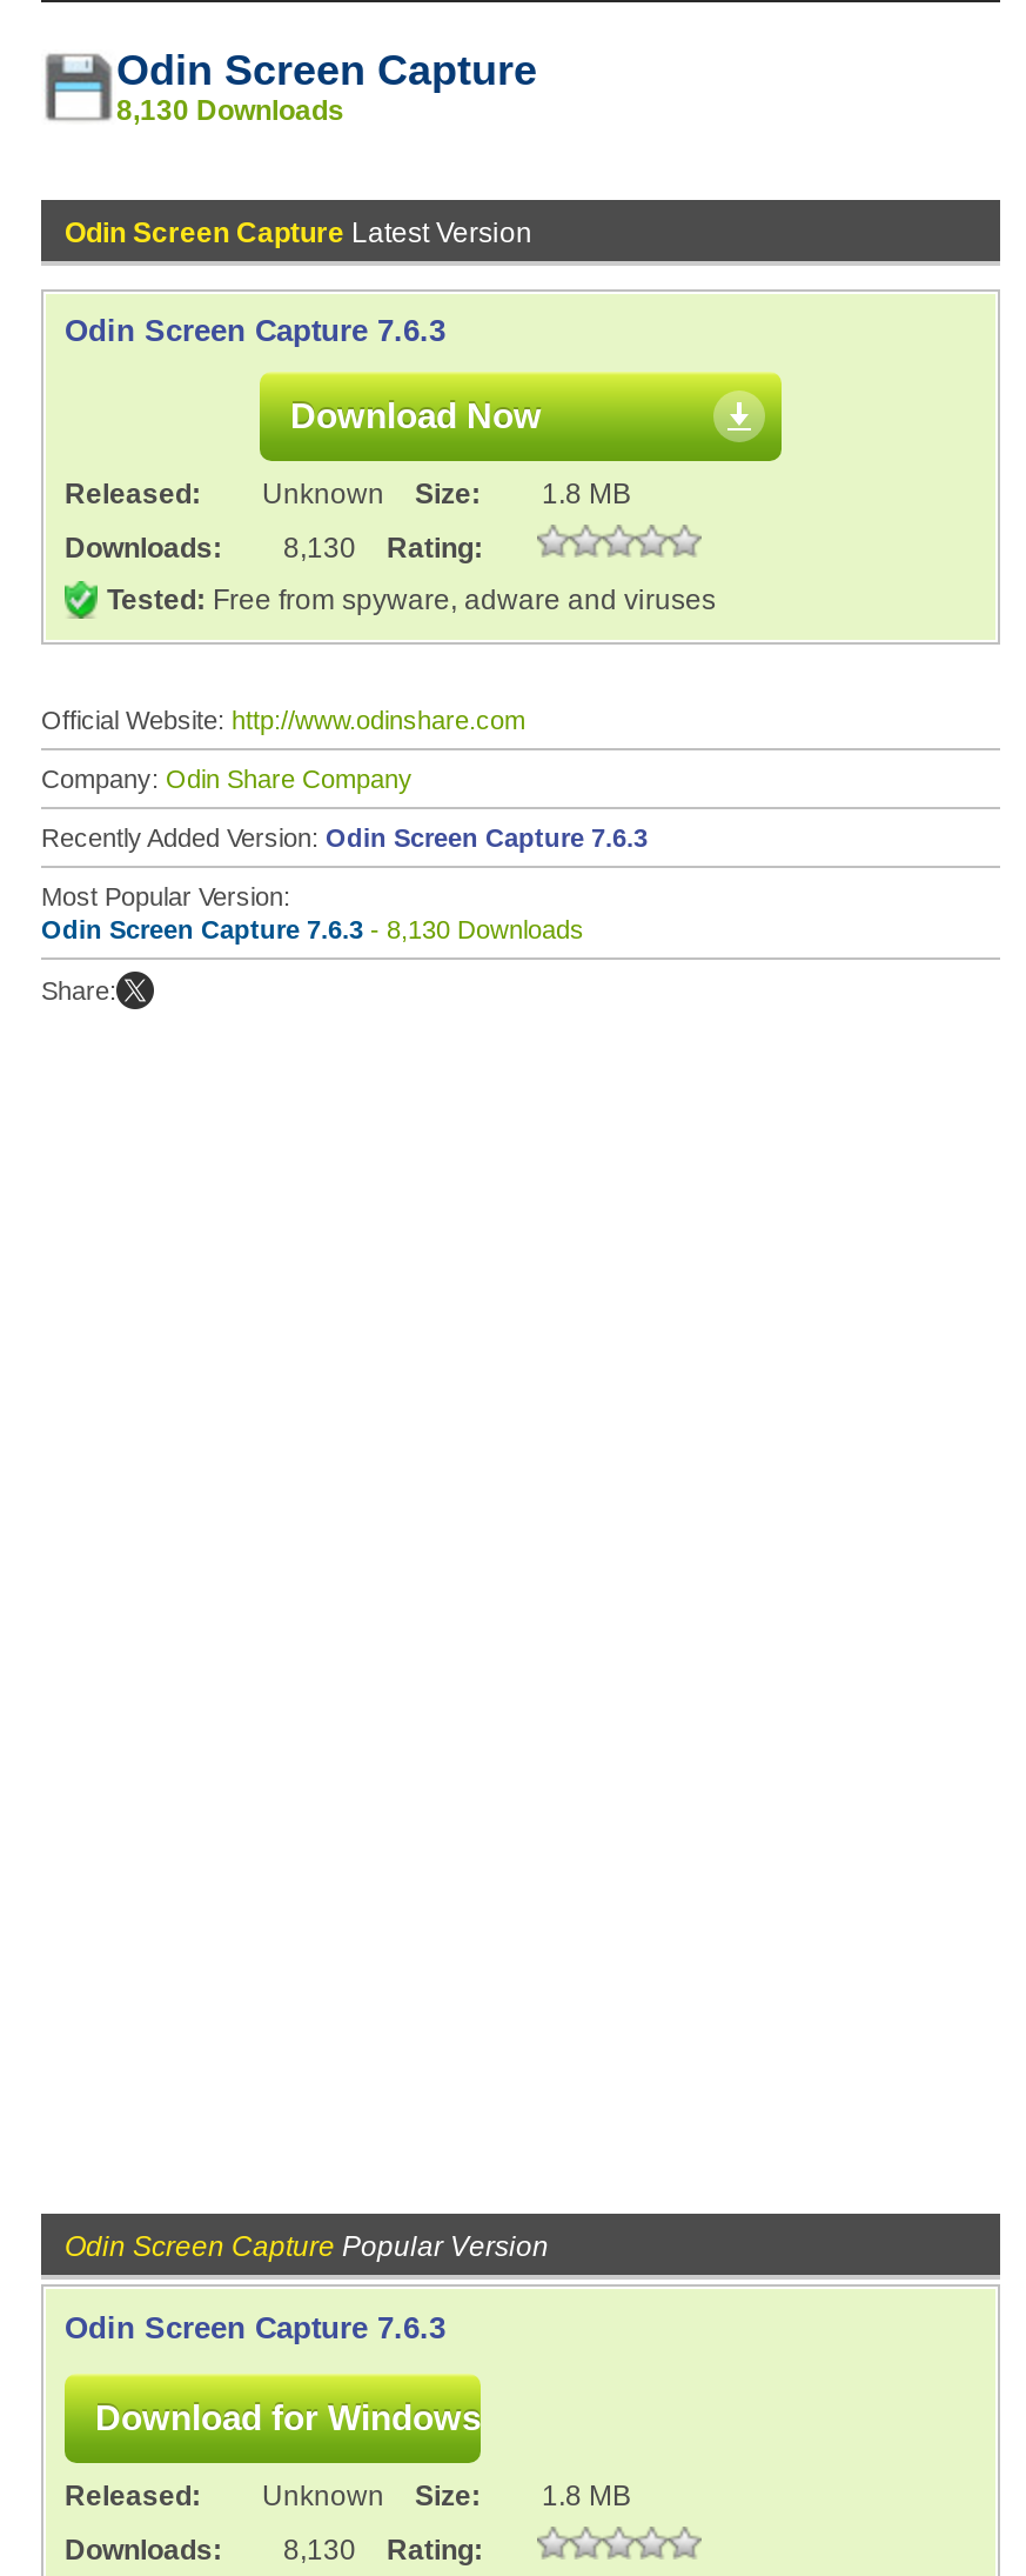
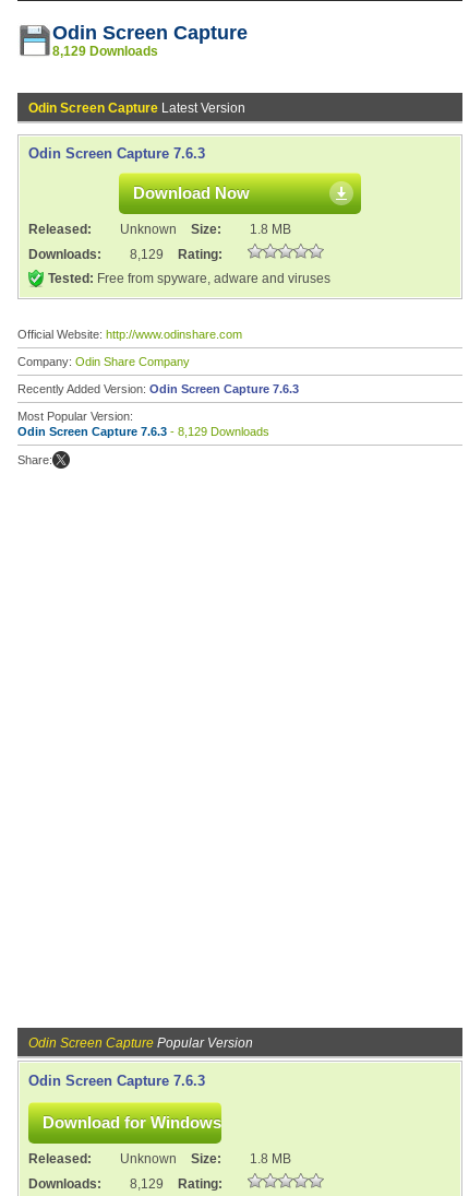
- 8,130 Downloads
+ 8,129 Downloads

- Downloads: 8,130 Rating:
+ Downloads: 8,129 Rating:

- Odin Screen Capture 7.6.3 - 8,130 Downloads
+ Odin Screen Capture 7.6.3 - 8,129 Downloads

- Downloads: 8,130 Rating:
+ Downloads: 8,129 Rating:
